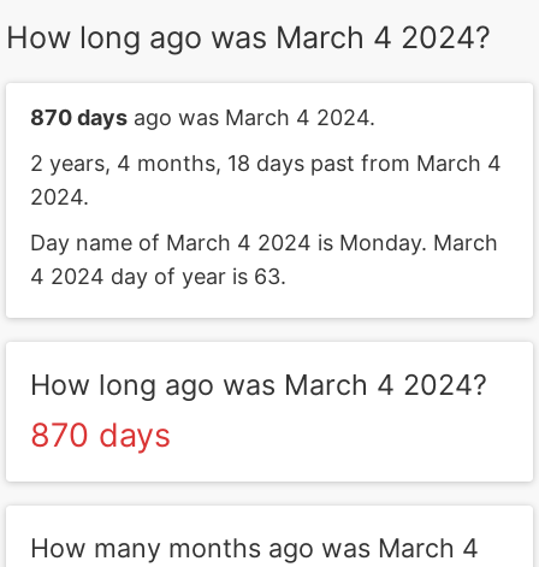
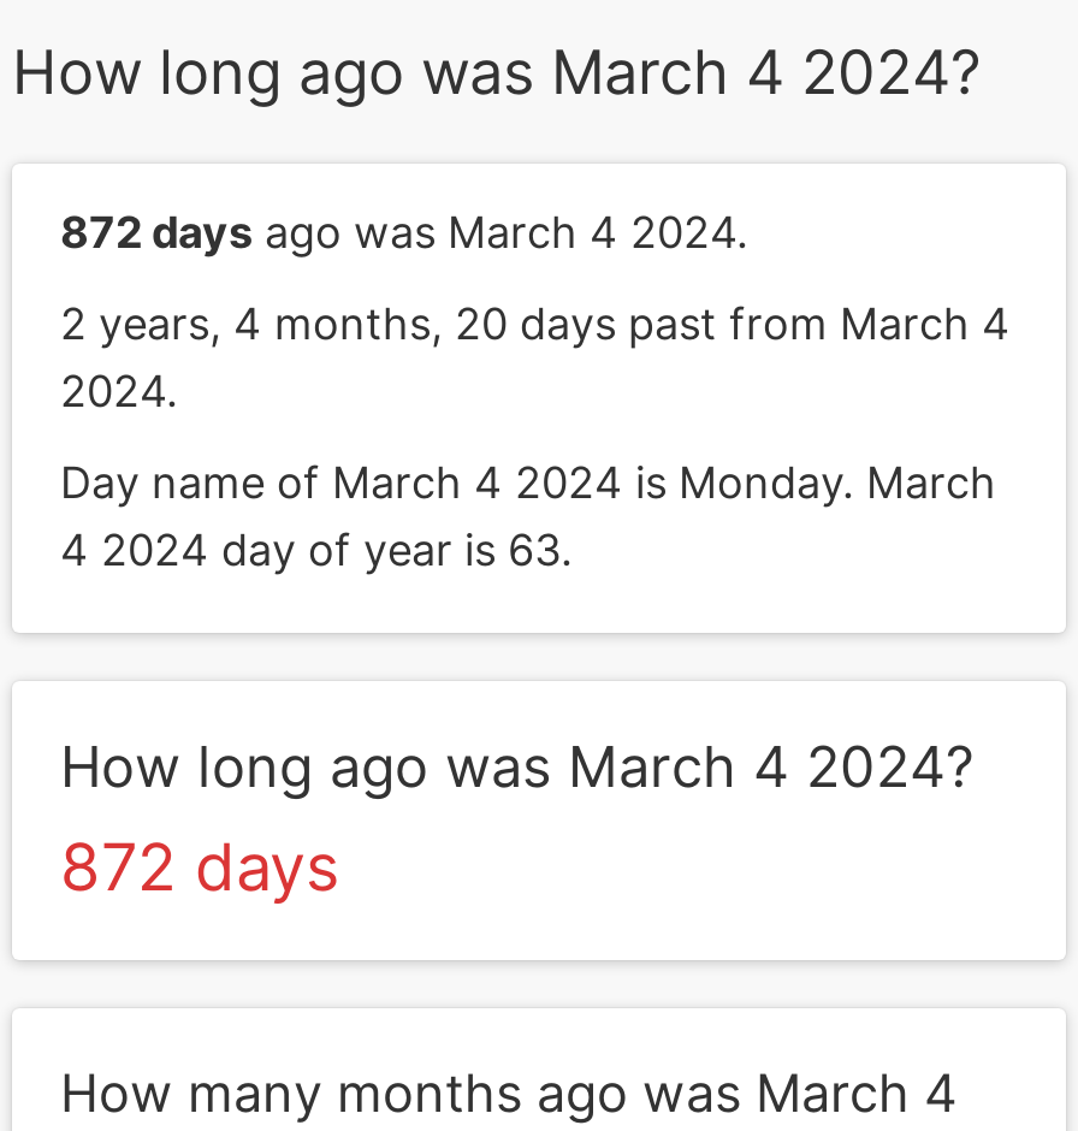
- 870 days ago was March 4 2024.
+ 872 days ago was March 4 2024.

- 2 years, 4 months, 18 days past from March 4
+ 2 years, 4 months, 20 days past from March 4

- 870 days
+ 872 days
